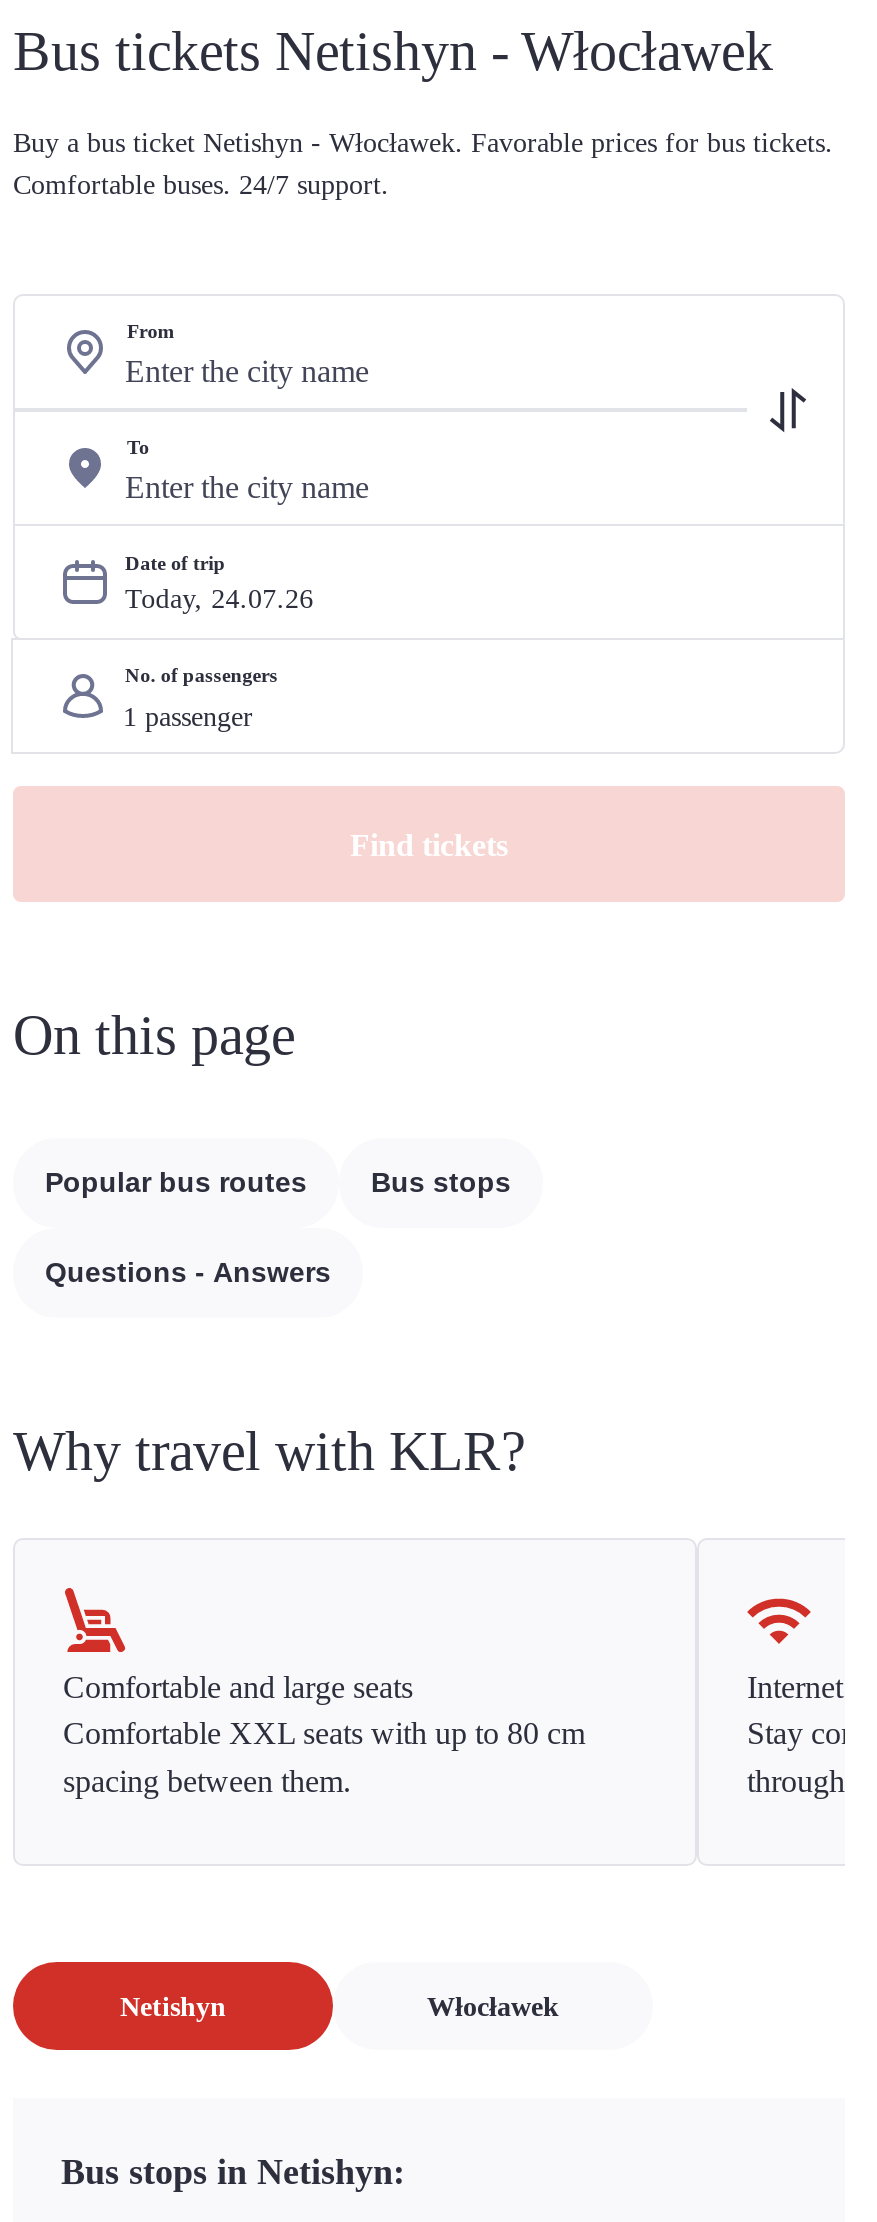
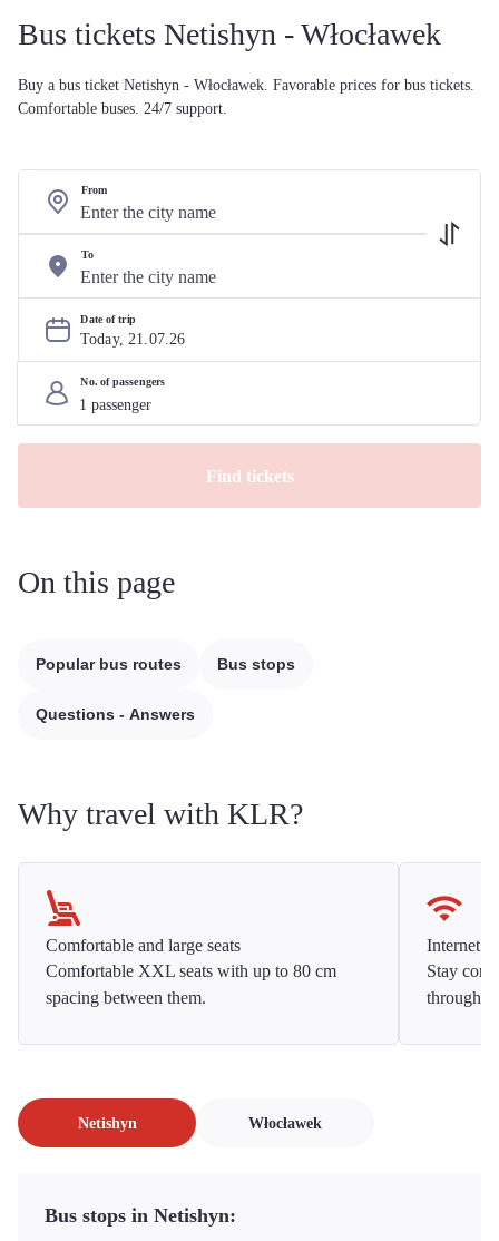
- Today, 24.07.26
+ Today, 21.07.26
